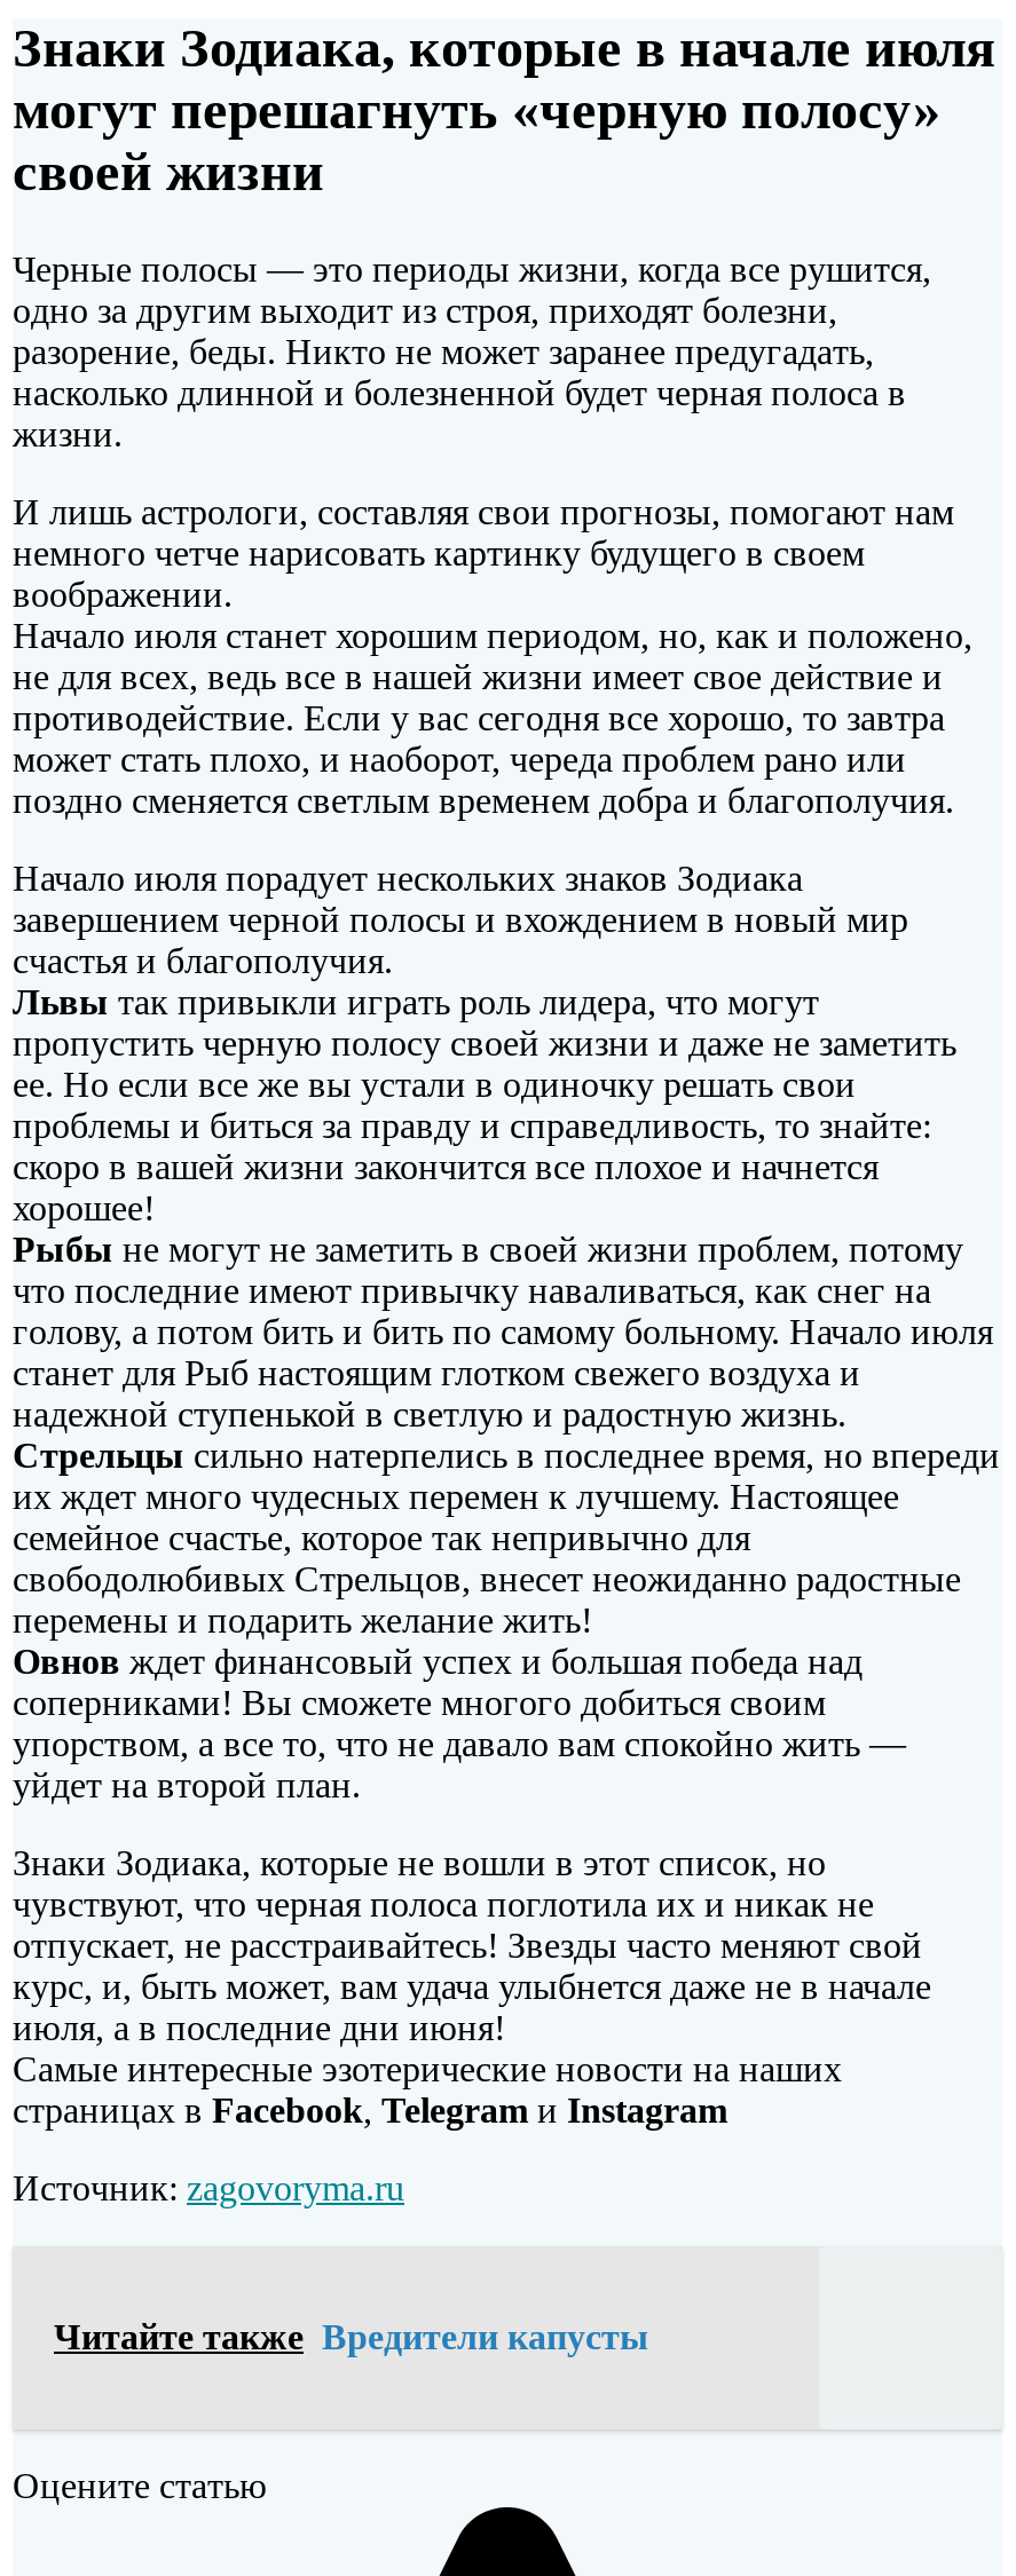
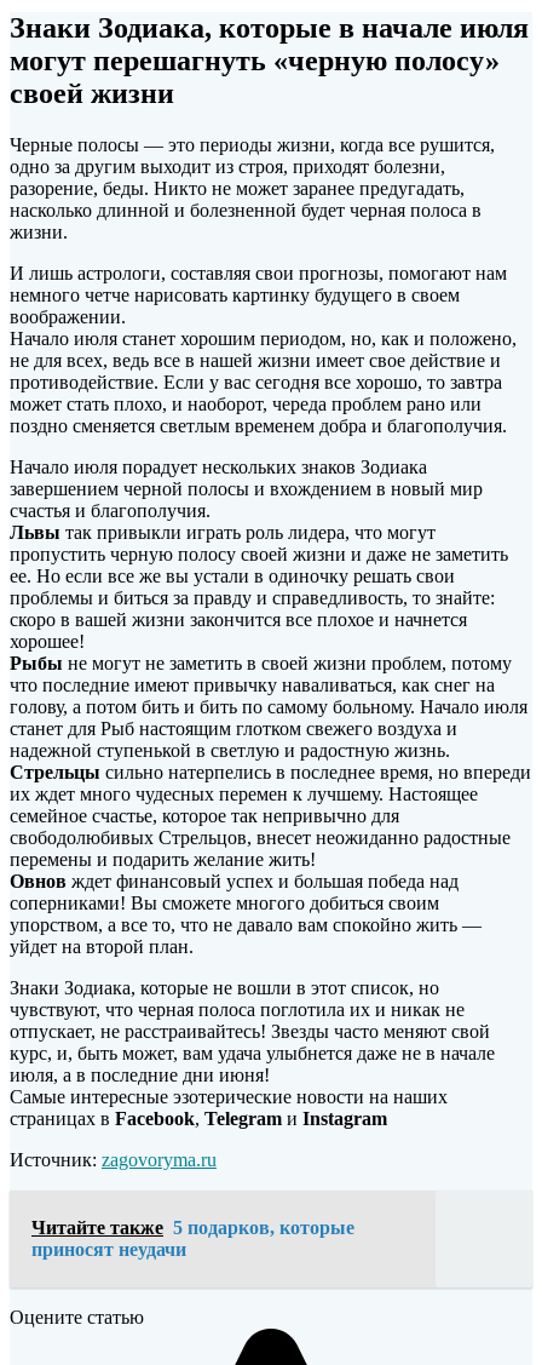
- Читайте также Вредители капусты
+ Читайте также 5 подарков, которые
+ приносят неудачи
